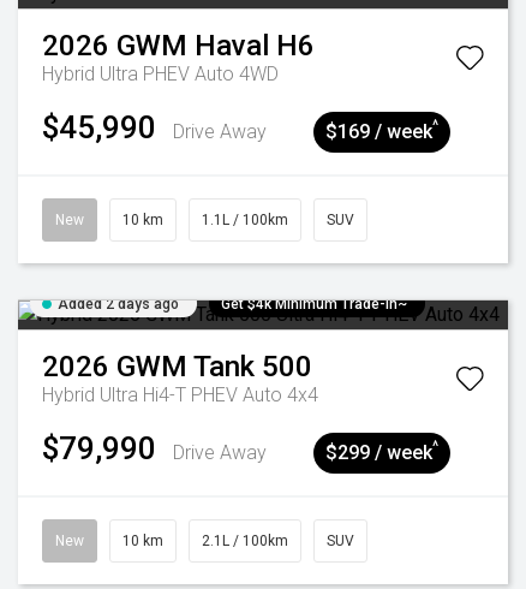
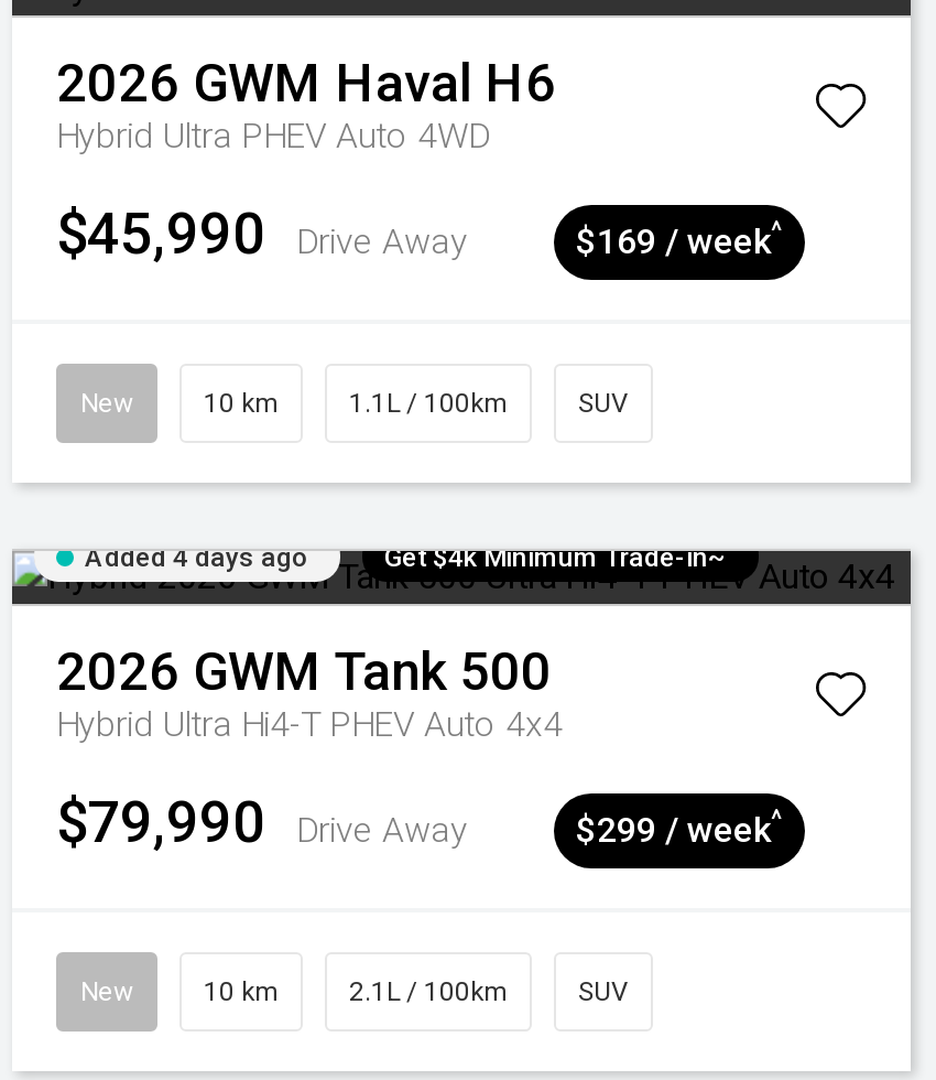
- Added 2 days ago
+ Added 4 days ago
